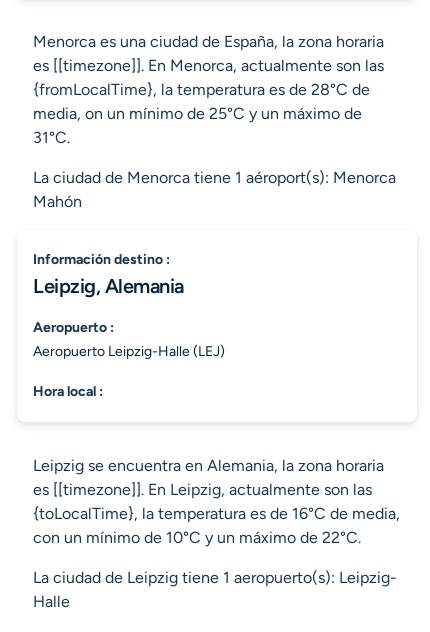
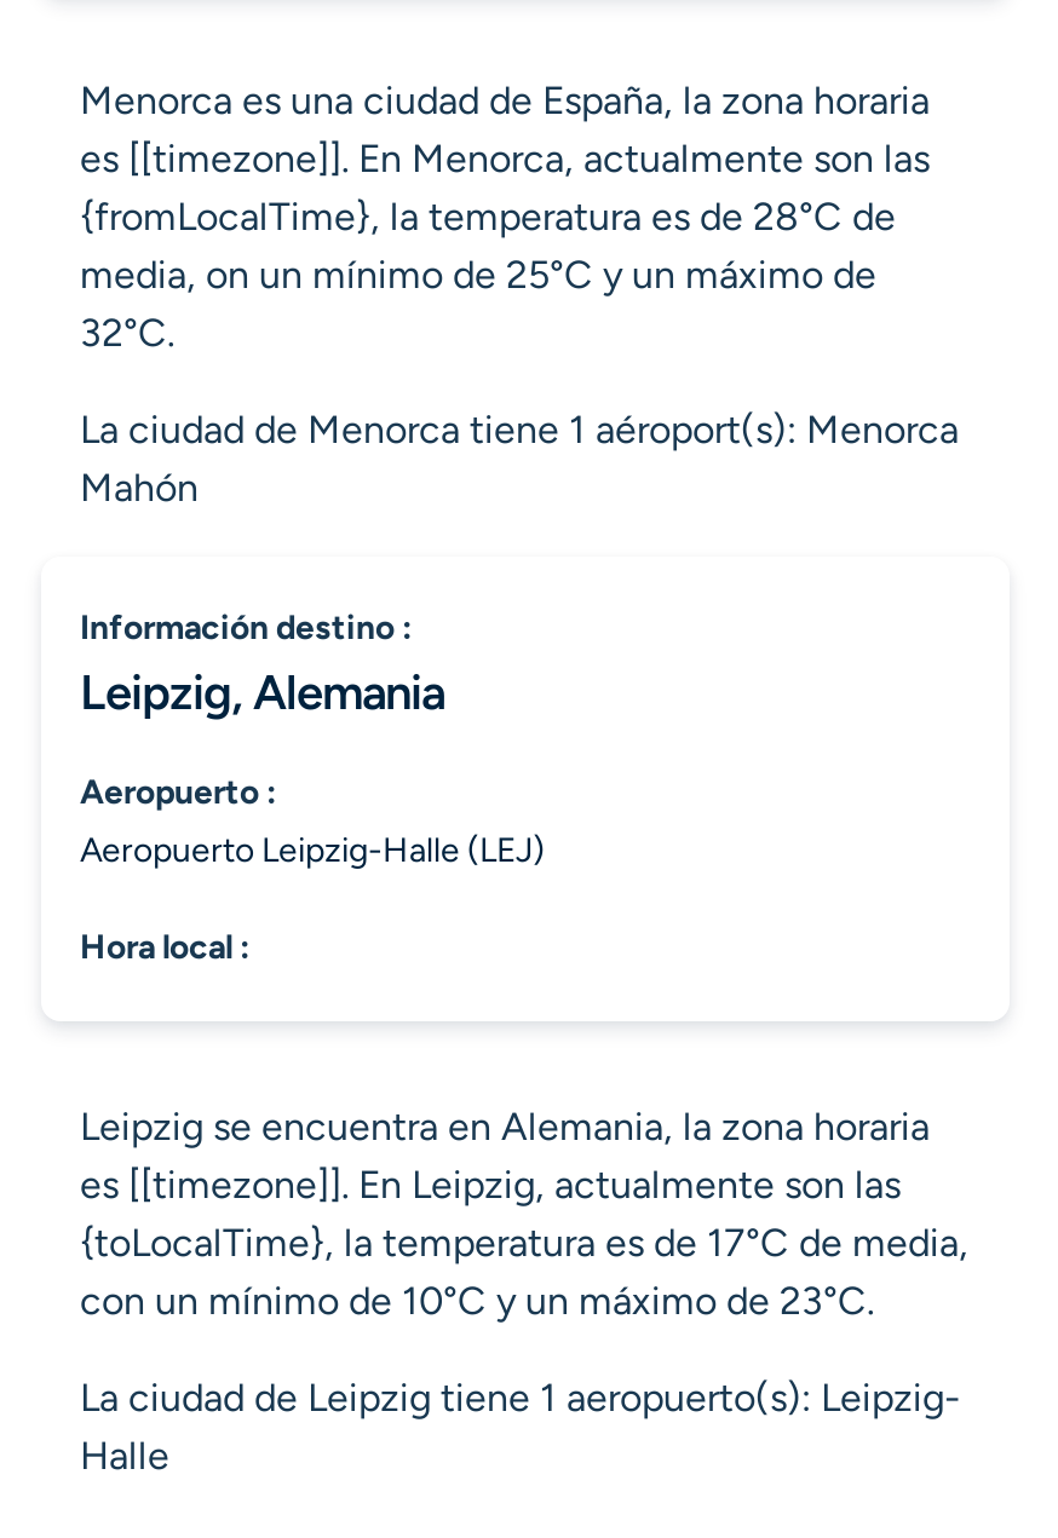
- 31°C.
+ 32°C.

- {toLocalTime}, la temperatura es de 16°C de media,
+ {toLocalTime}, la temperatura es de 17°C de media,

- con un mínimo de 10°C y un máximo de 22°C.
+ con un mínimo de 10°C y un máximo de 23°C.
